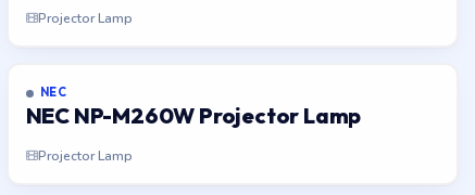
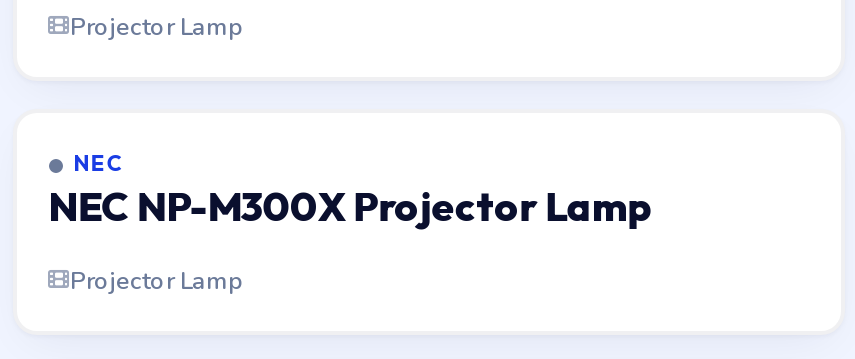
- NEC NP-M260W Projector Lamp
+ NEC NP-M300X Projector Lamp
